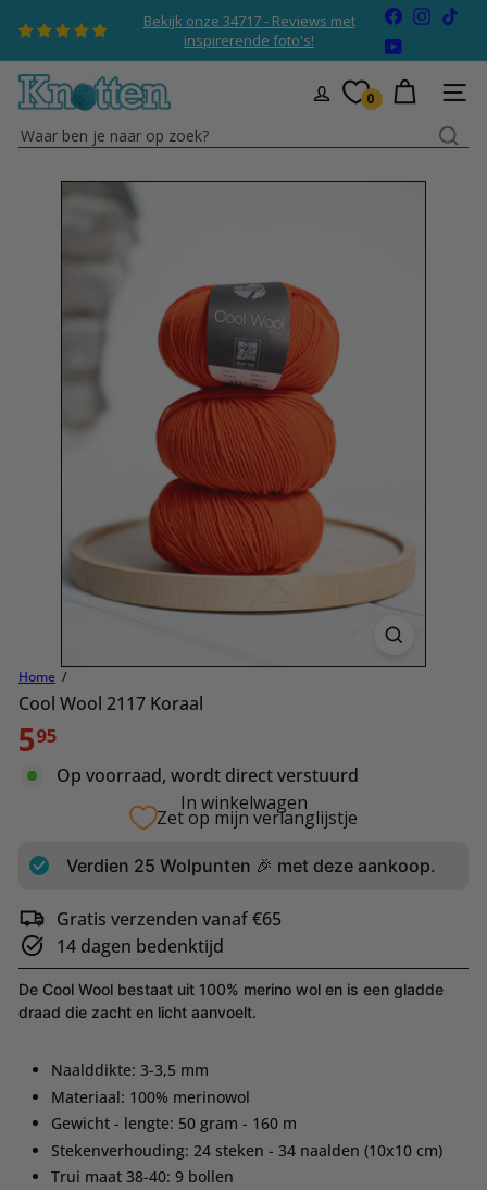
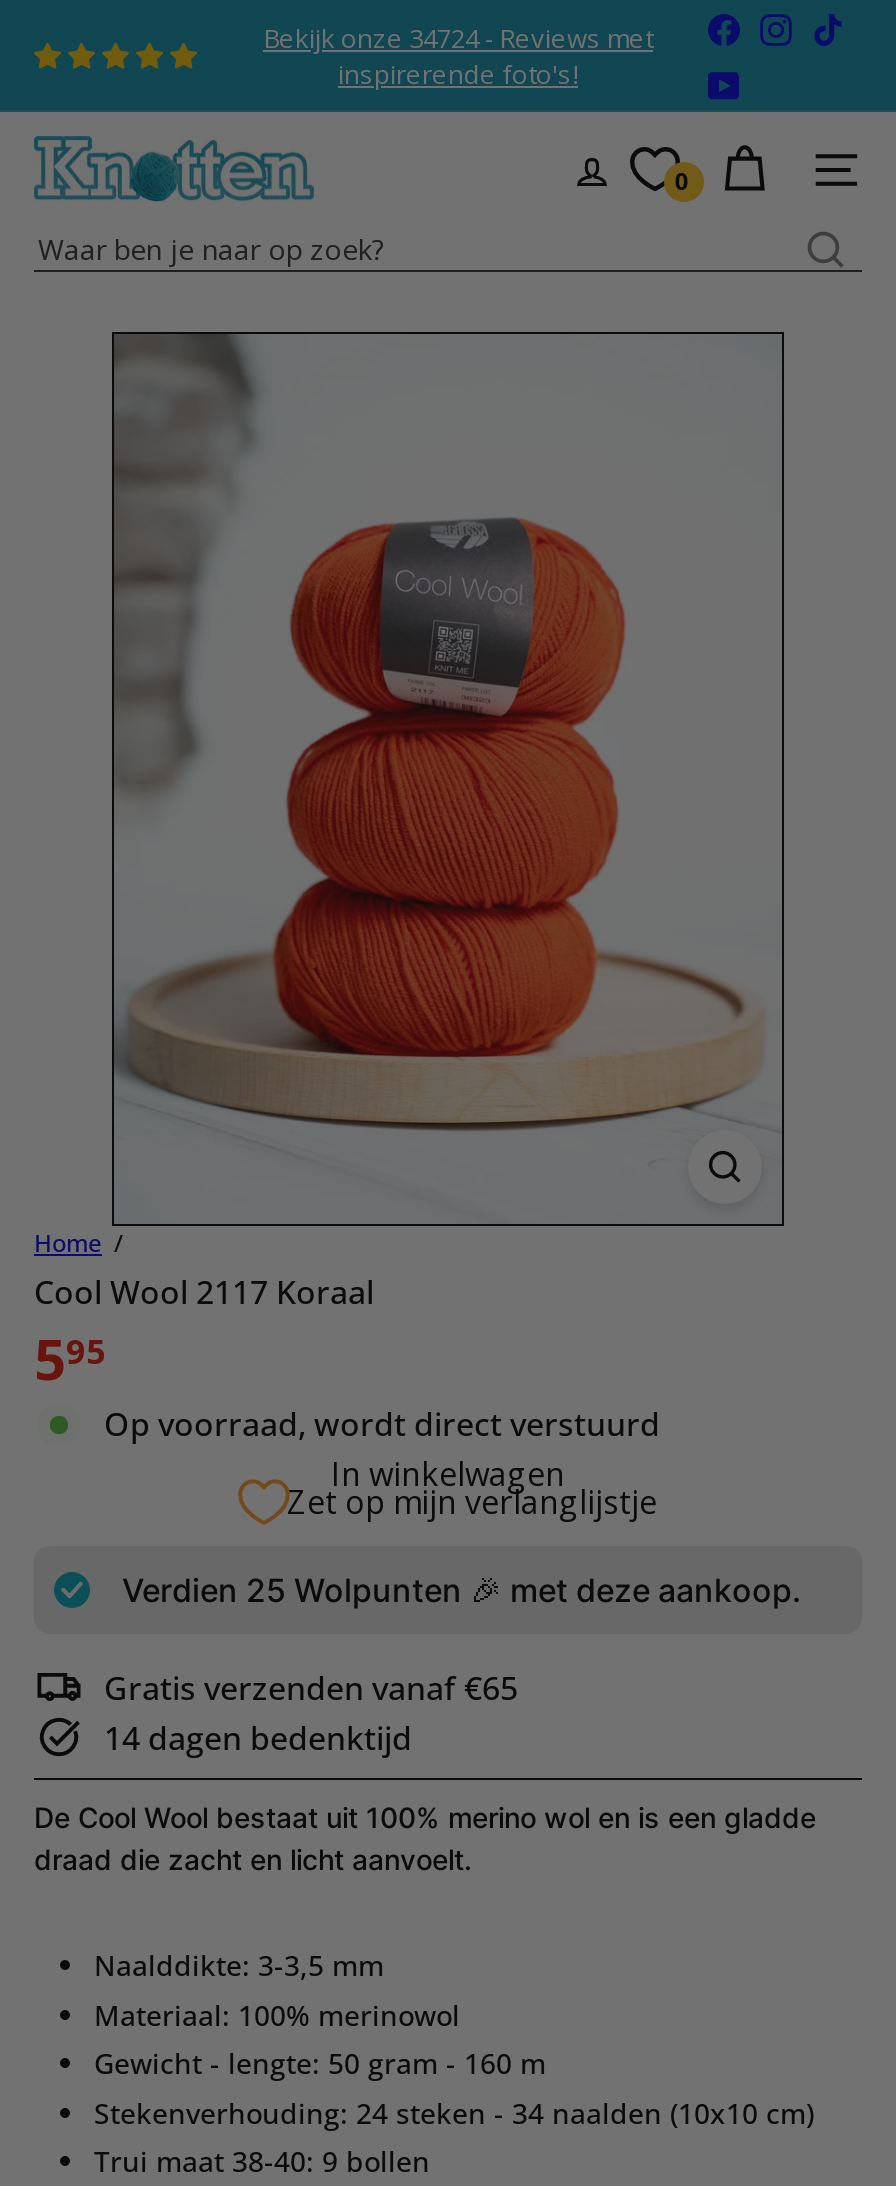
- Bekijk onze 34717 - Reviews met
+ Bekijk onze 34724 - Reviews met
